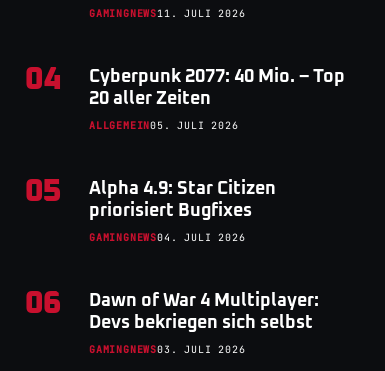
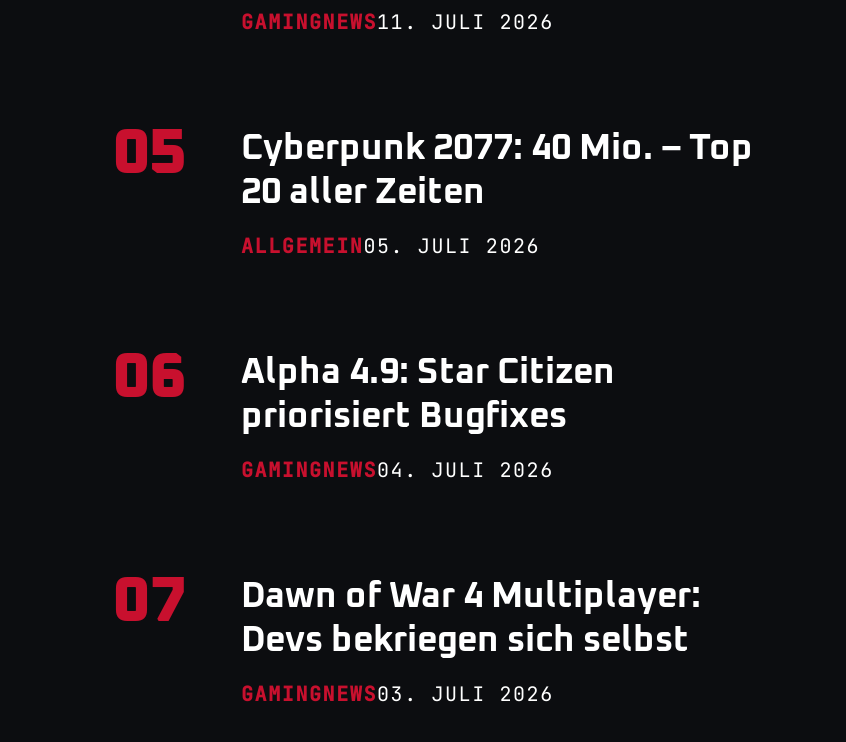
- 04 Cyberpunk 2077: 40 Mio. – Top
+ 05 Cyberpunk 2077: 40 Mio. – Top

- 05 Alpha 4.9: Star Citizen
+ 06 Alpha 4.9: Star Citizen

- 06 Dawn of War 4 Multiplayer:
+ 07 Dawn of War 4 Multiplayer:
